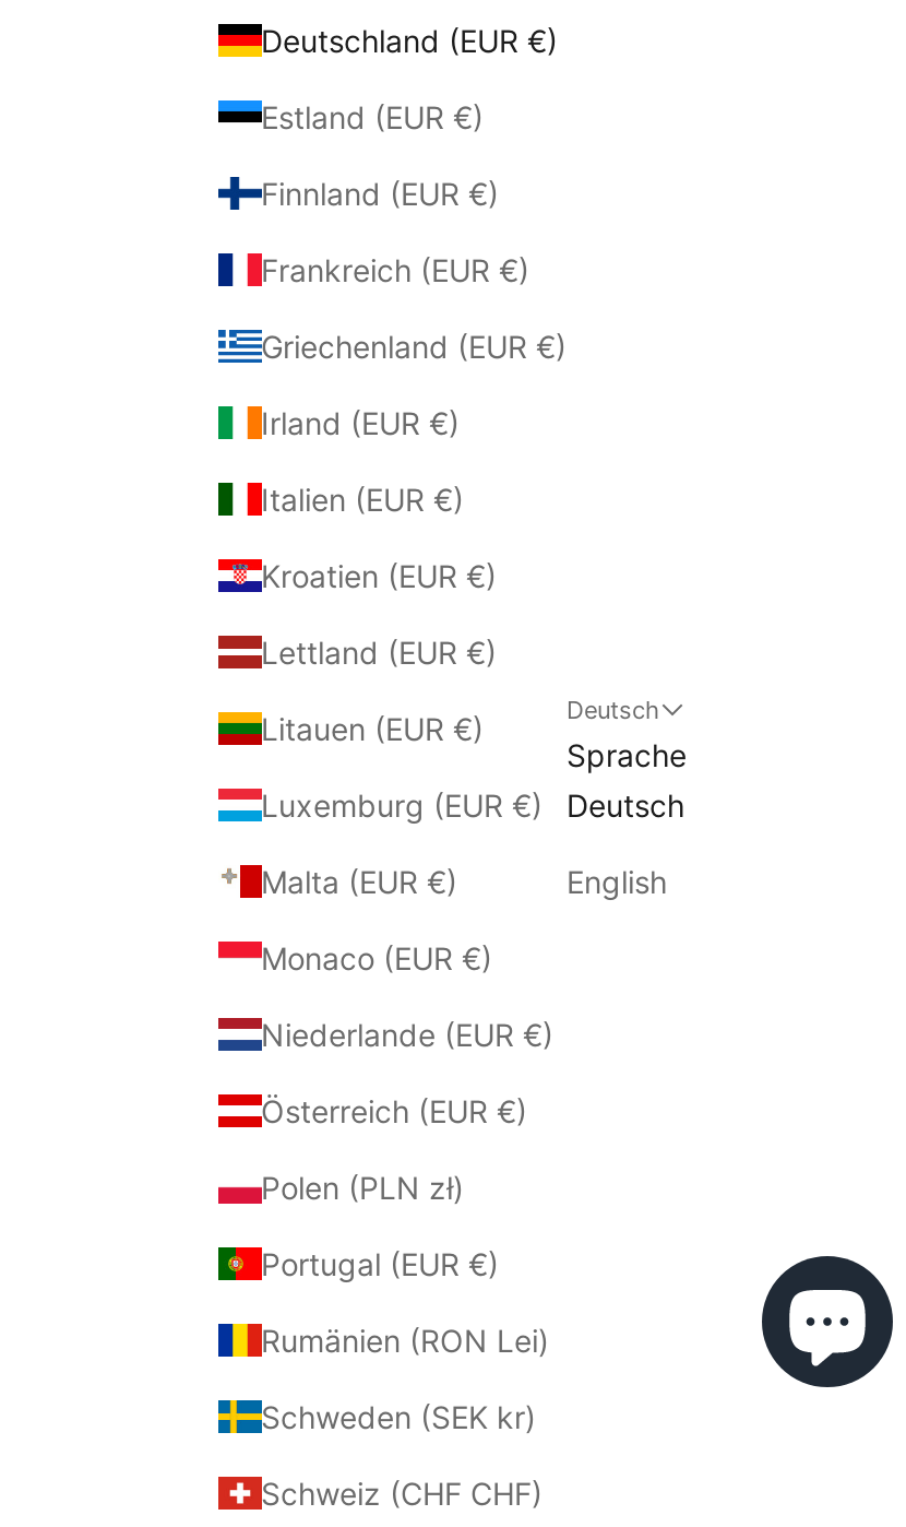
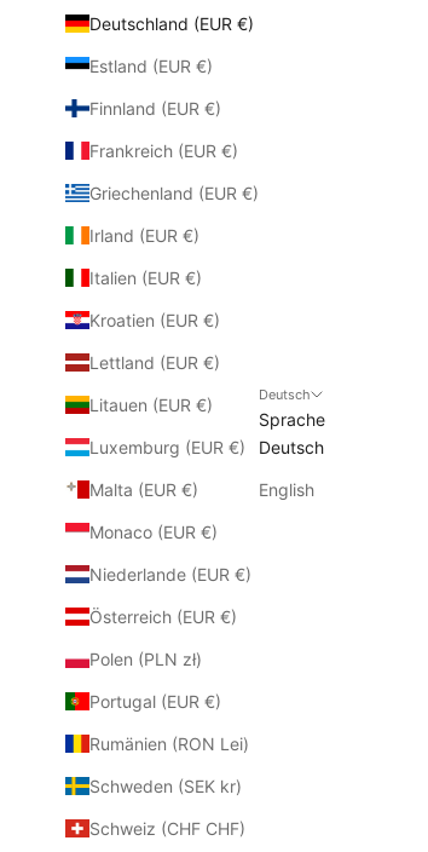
- [image]
